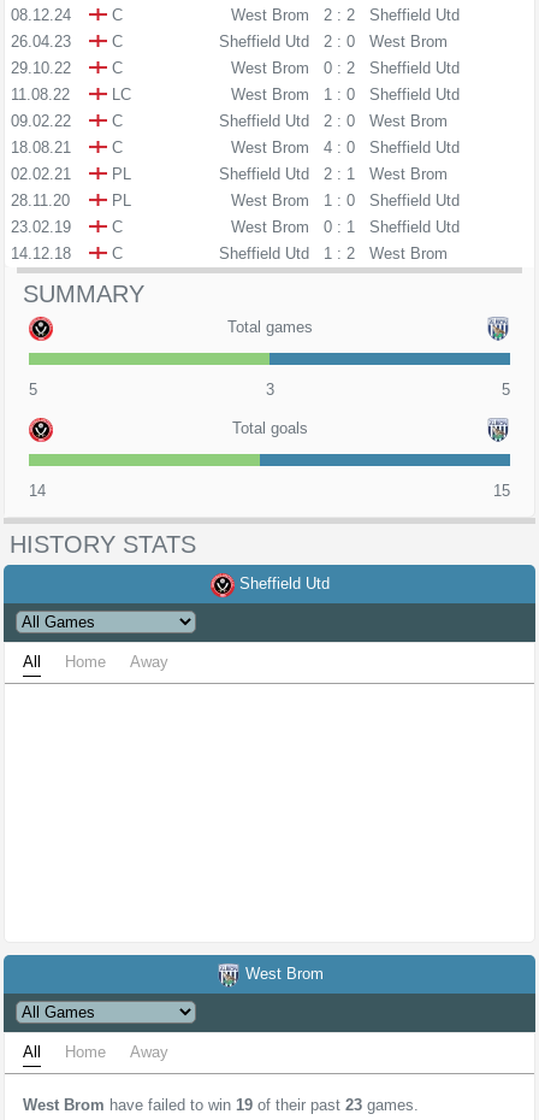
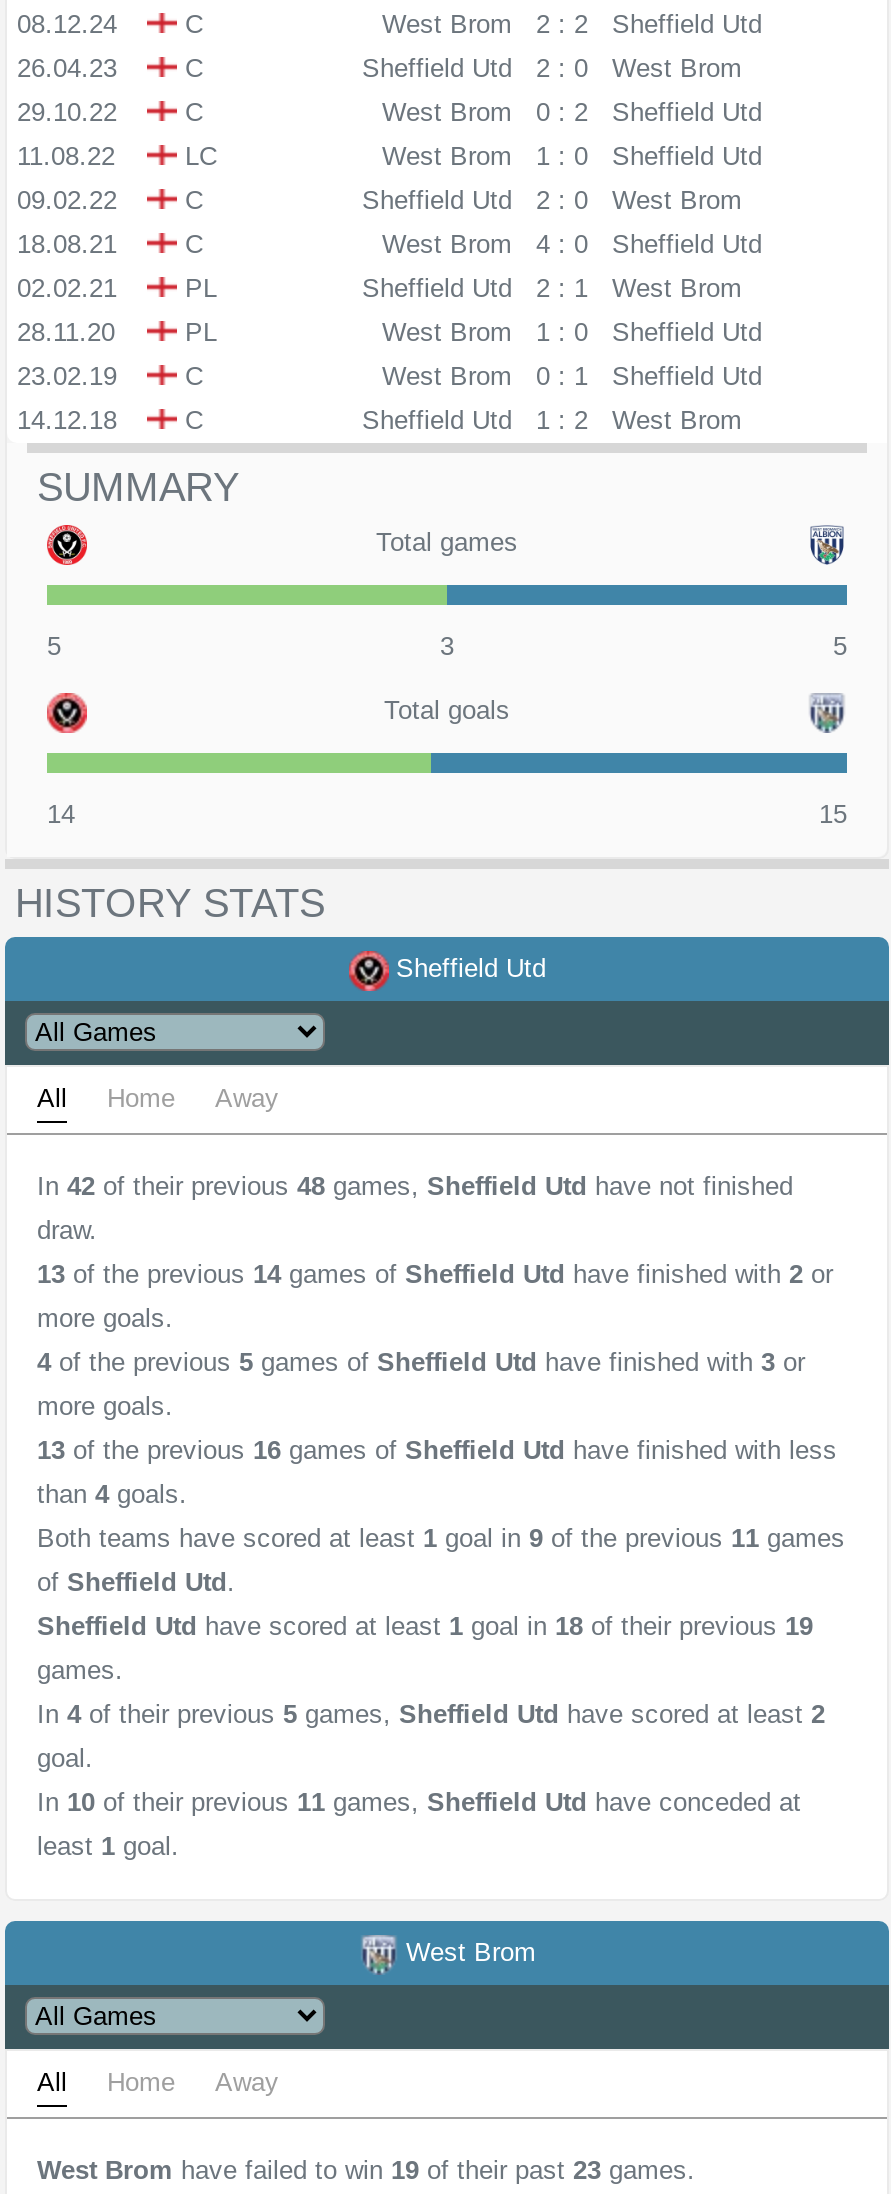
+ In 42 of their previous 48 games, Sheffield Utd have not finished
+ draw.
+ 13 of the previous 14 games of Sheffield Utd have finished with 2 or
+ more goals.
+ 4 of the previous 5 games of Sheffield Utd have finished with 3 or
+ more goals.
+ 13 of the previous 16 games of Sheffield Utd have finished with less
+ than 4 goals.
+ Both teams have scored at least 1 goal in 9 of the previous 11 games
+ of Sheffield Utd.
+ Sheffield Utd have scored at least 1 goal in 18 of their previous 19
+ games.
+ In 4 of their previous 5 games, Sheffield Utd have scored at least 2
+ goal.
+ In 10 of their previous 11 games, Sheffield Utd have conceded at
+ least 1 goal.
